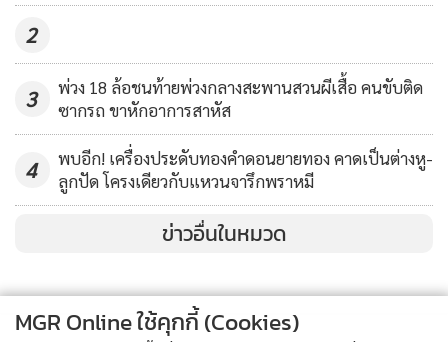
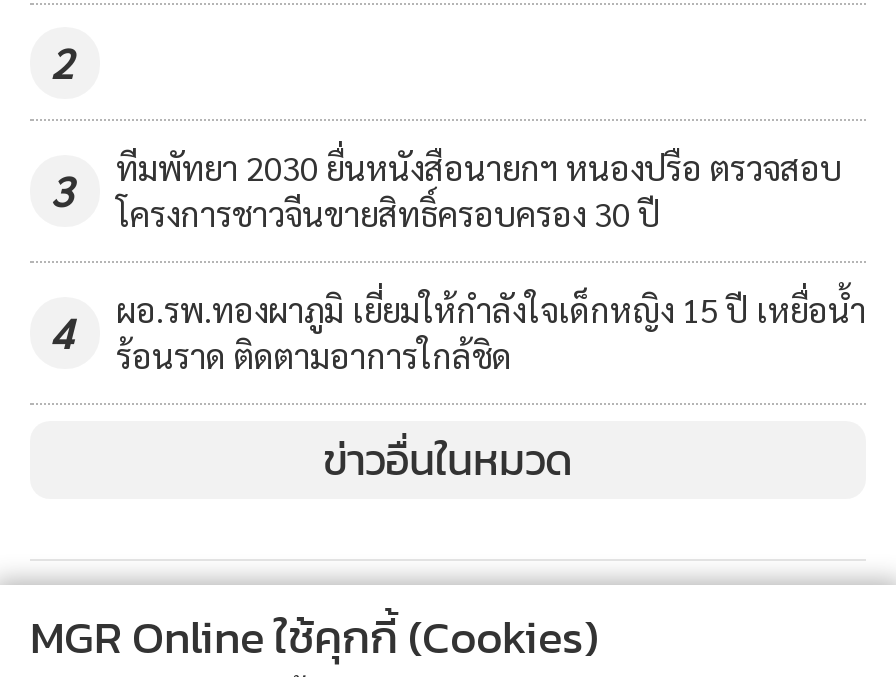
- พ่วง 18 ล้อชนท้ายพ่วงกลางสะพานสวนผีเสื้อ คนขับติด
- ซากรถ ขาหักอาการสาหัส
+ ทีมพัทยา 2030 ยื่นหนังสือนายกฯ หนองปรือ ตรวจสอบ
+ โครงการชาวจีนขายสิทธิ์ครอบครอง 30 ปี

- พบอีก! เครื่องประดับทองคำดอนยายทอง คาดเป็นต่างหู-
- ลูกปัด โครงเดียวกับแหวนจารึกพราหมี
+ ผอ.รพ.ทองผาภูมิ เยี่ยมให้กำลังใจเด็กหญิง 15 ปี เหยื่อน้ำ
+ ร้อนราด ติดตามอาการใกล้ชิด
